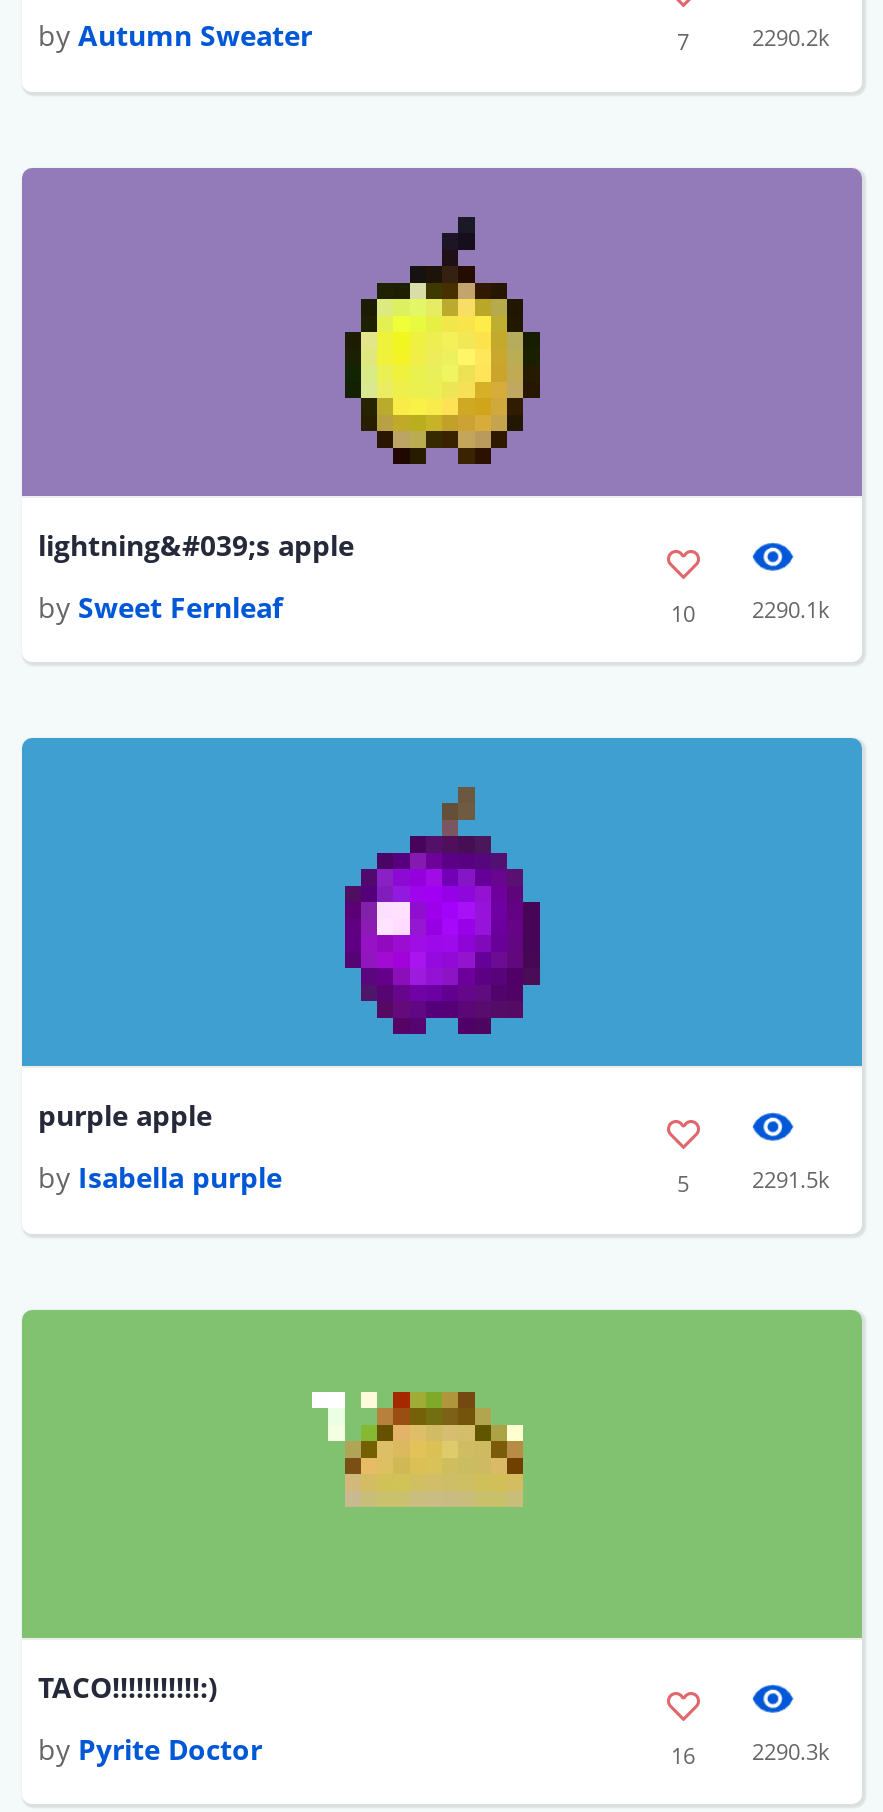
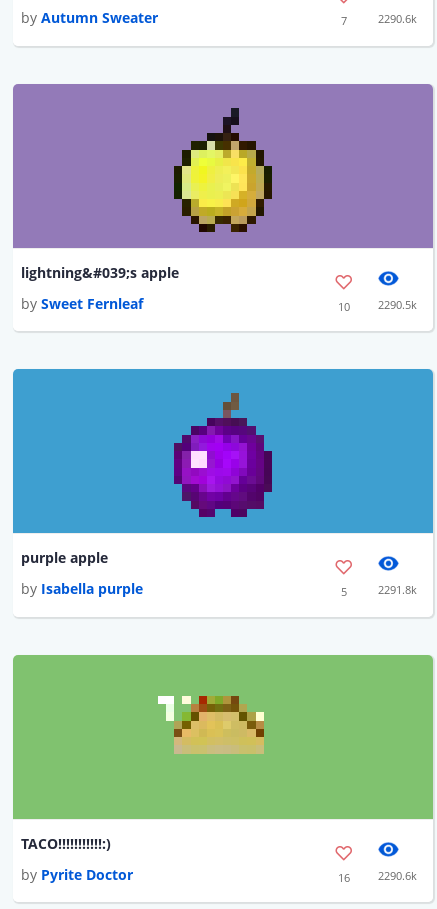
- 2290.2k
+ 2290.6k

- 10 2290.1k
+ 10 2290.5k

- 2291.5k
+ 2291.8k

- 16 2290.3k
+ 16 2290.6k
